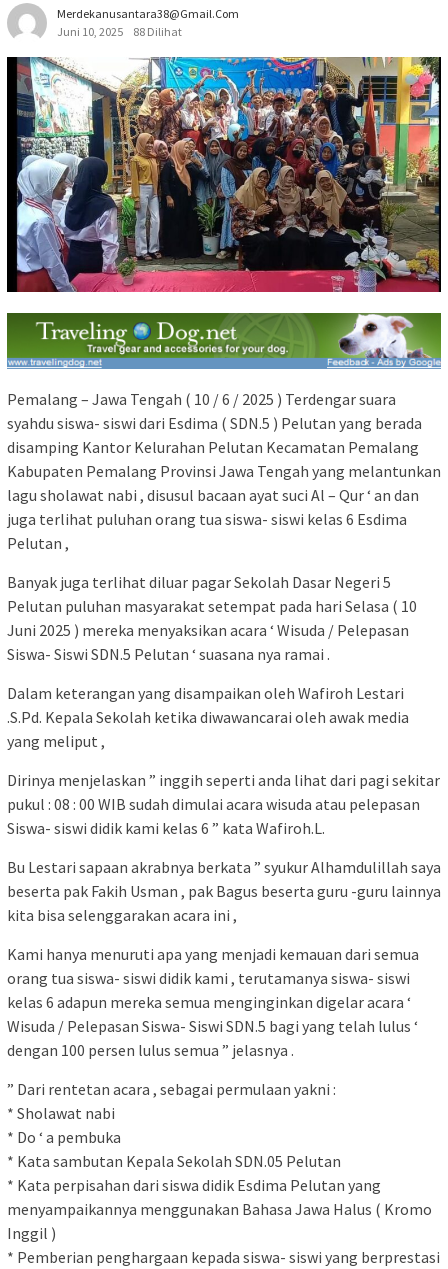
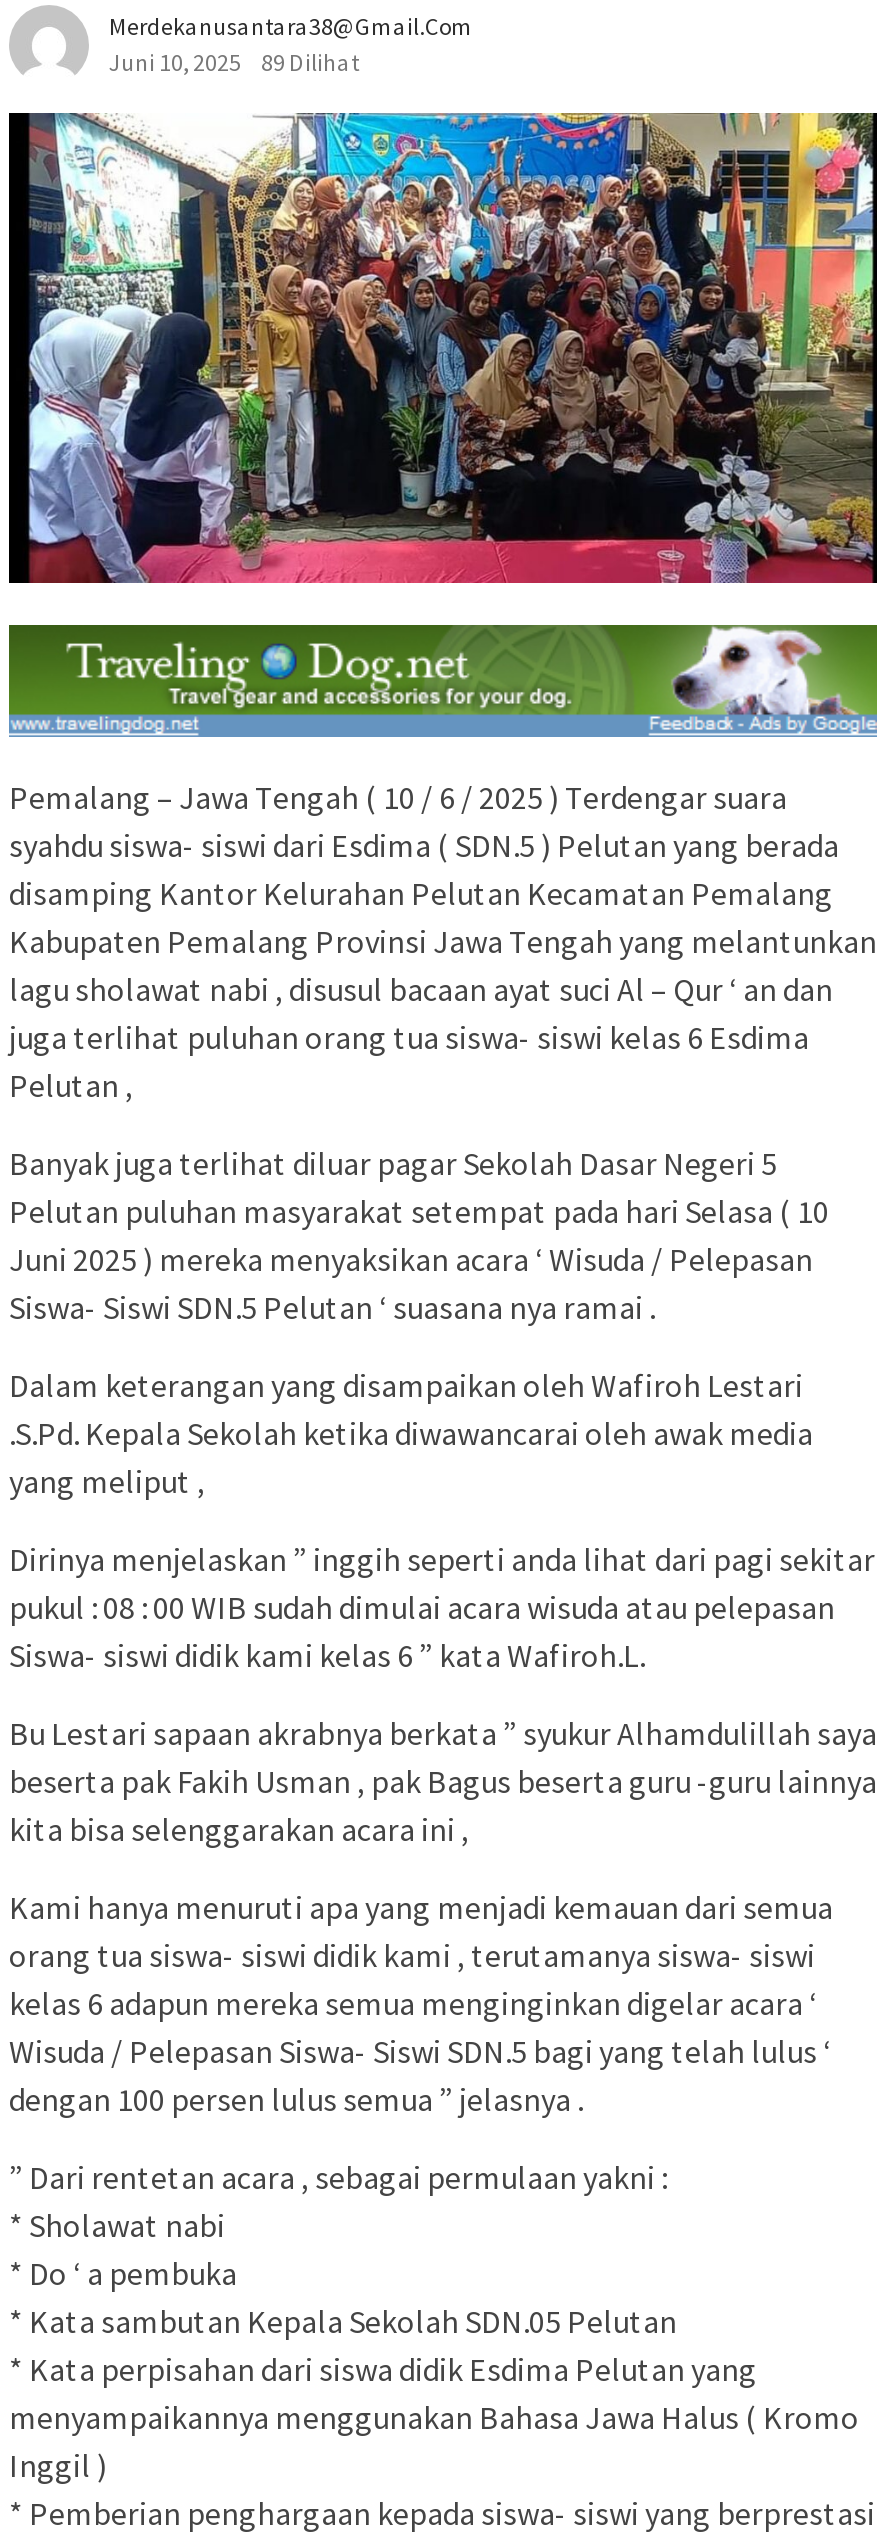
- Juni 10, 2025 88 Dilihat
+ Juni 10, 2025 89 Dilihat
